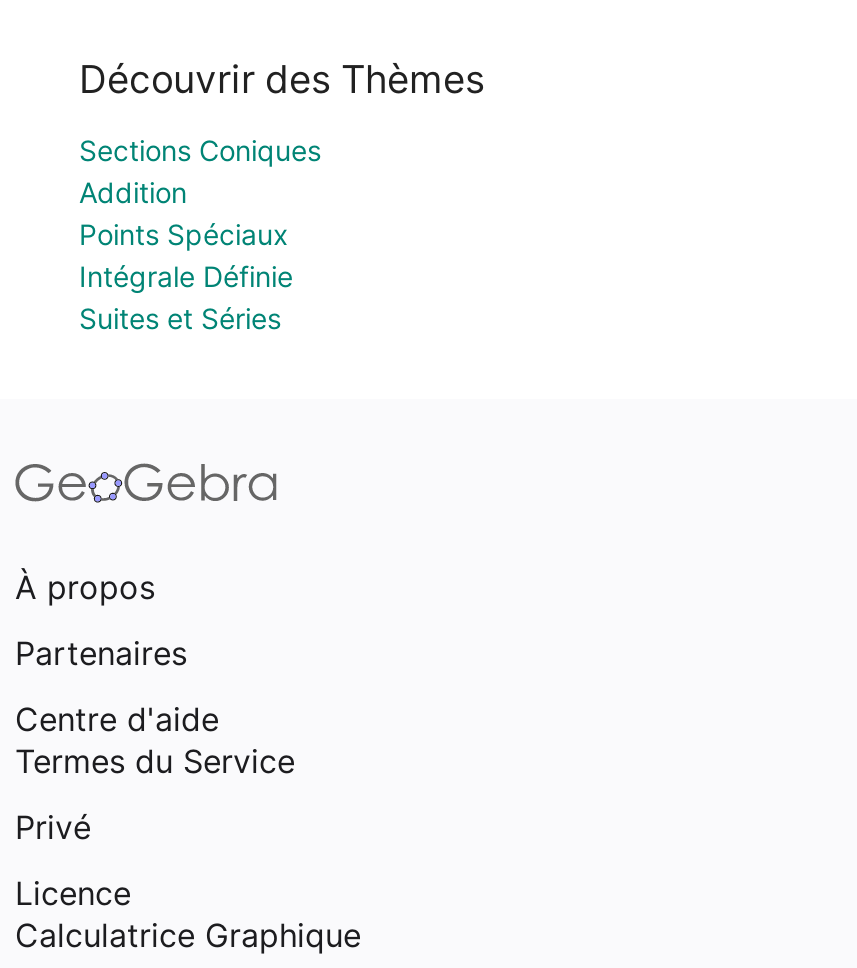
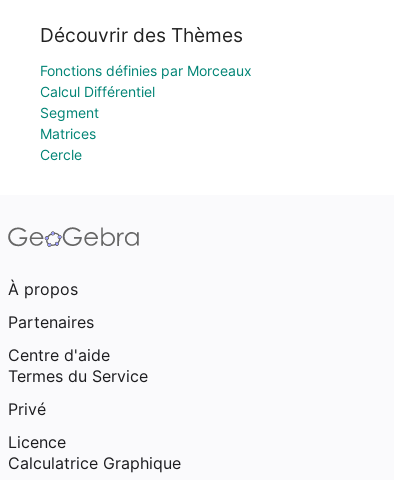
- Sections Coniques
- Addition
- Points Spéciaux
- Intégrale Définie
- Suites et Séries
+ Fonctions définies par Morceaux
+ Calcul Différentiel
+ Segment
+ Matrices
+ Cercle
